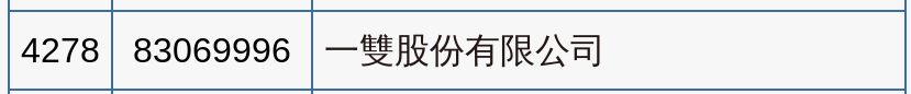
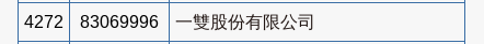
- 4278 83069996 一雙股份有限公司
+ 4272 83069996 一雙股份有限公司
